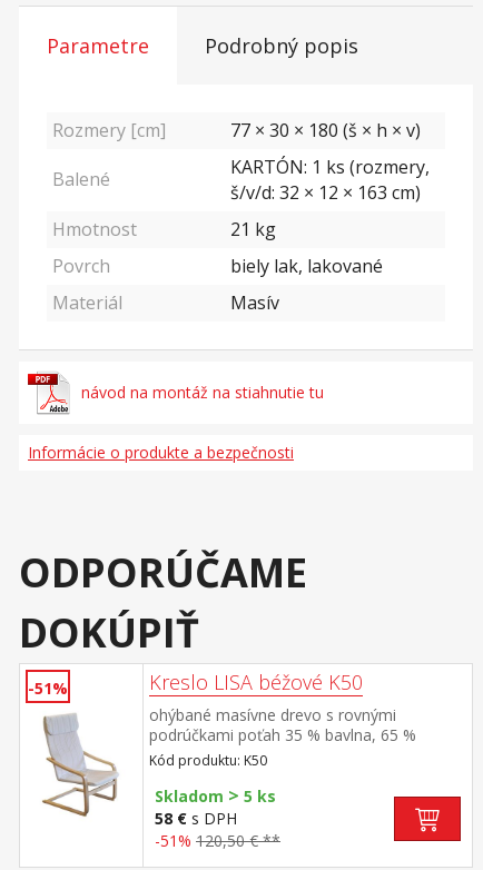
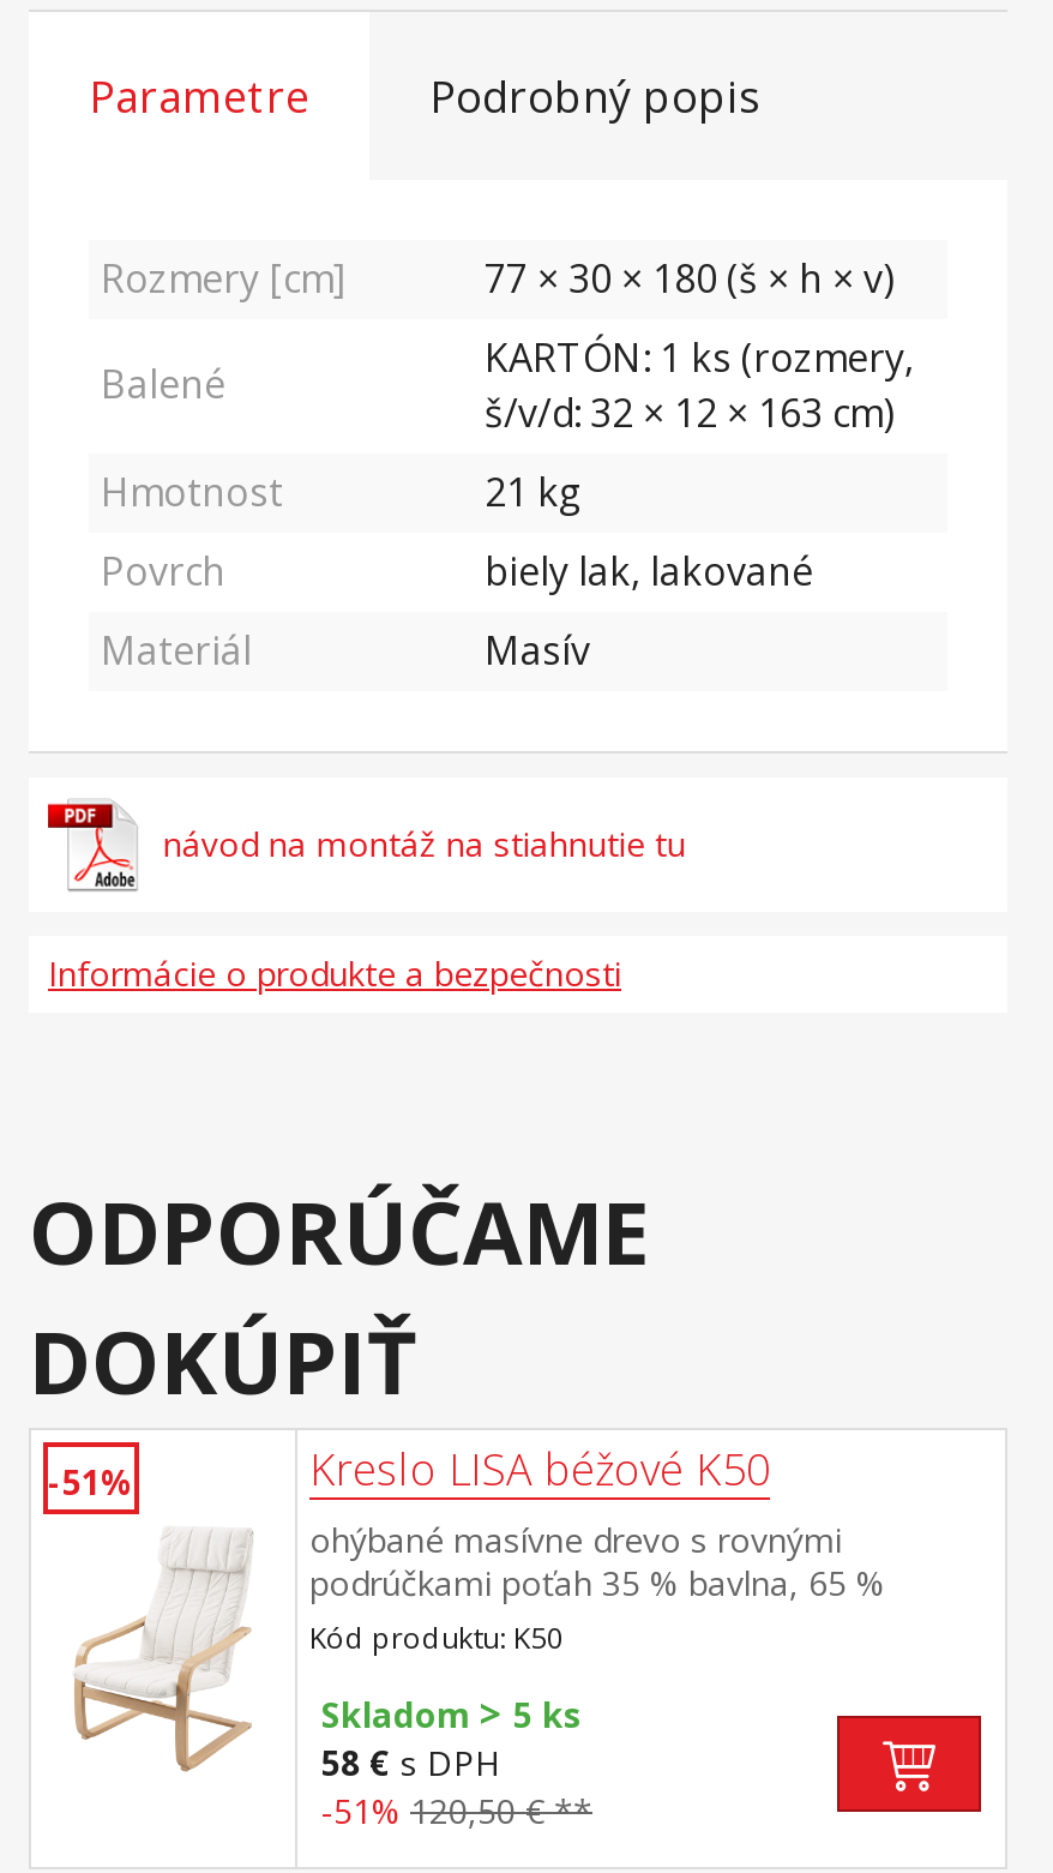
- [image]
+ [image]
